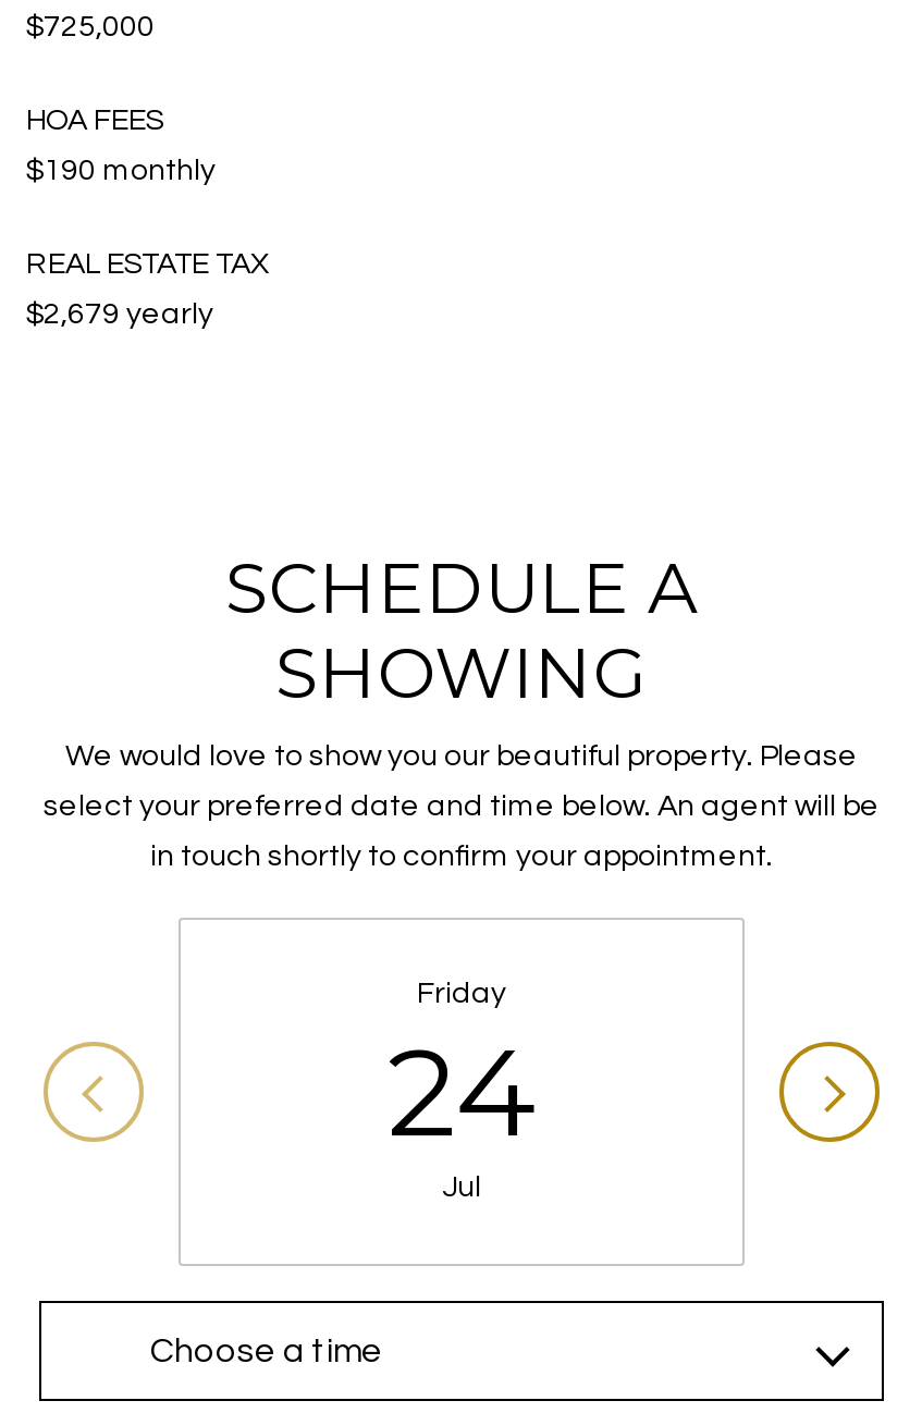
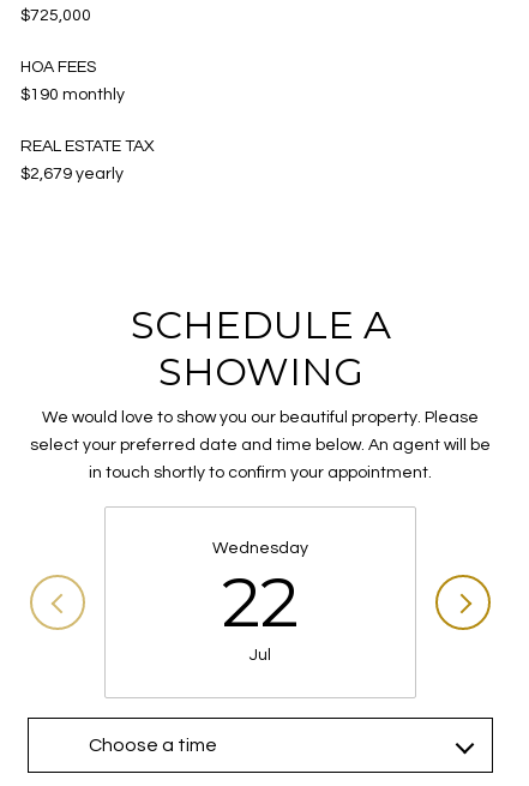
- Friday
- 24
+ Wednesday
+ 22
